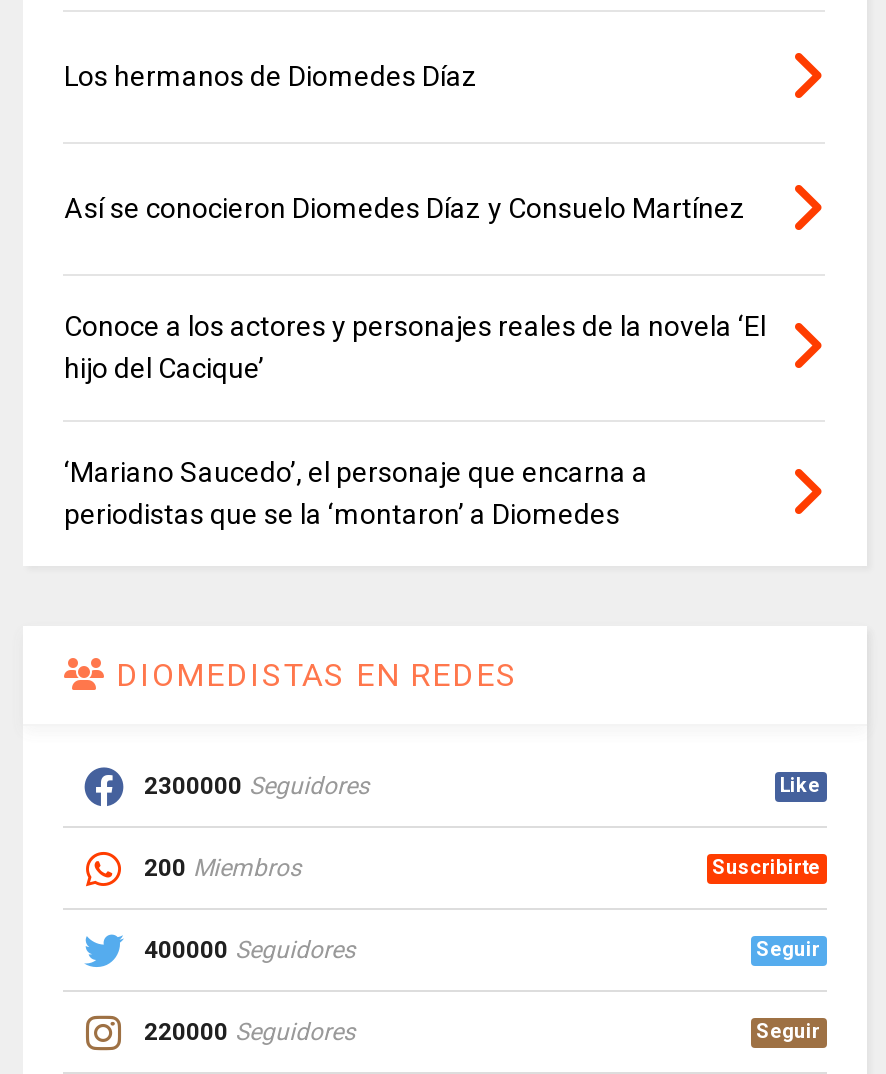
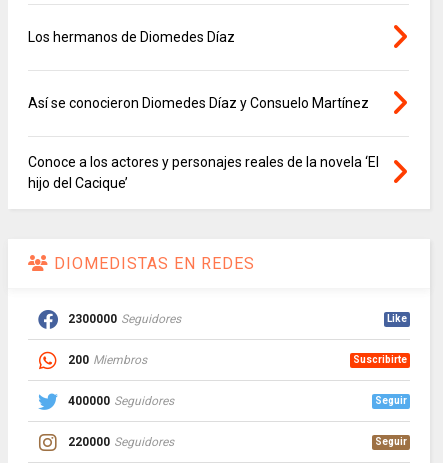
- ‘Mariano Saucedo’, el personaje que encarna a
- periodistas que se la ‘montaron’ a Diomedes
